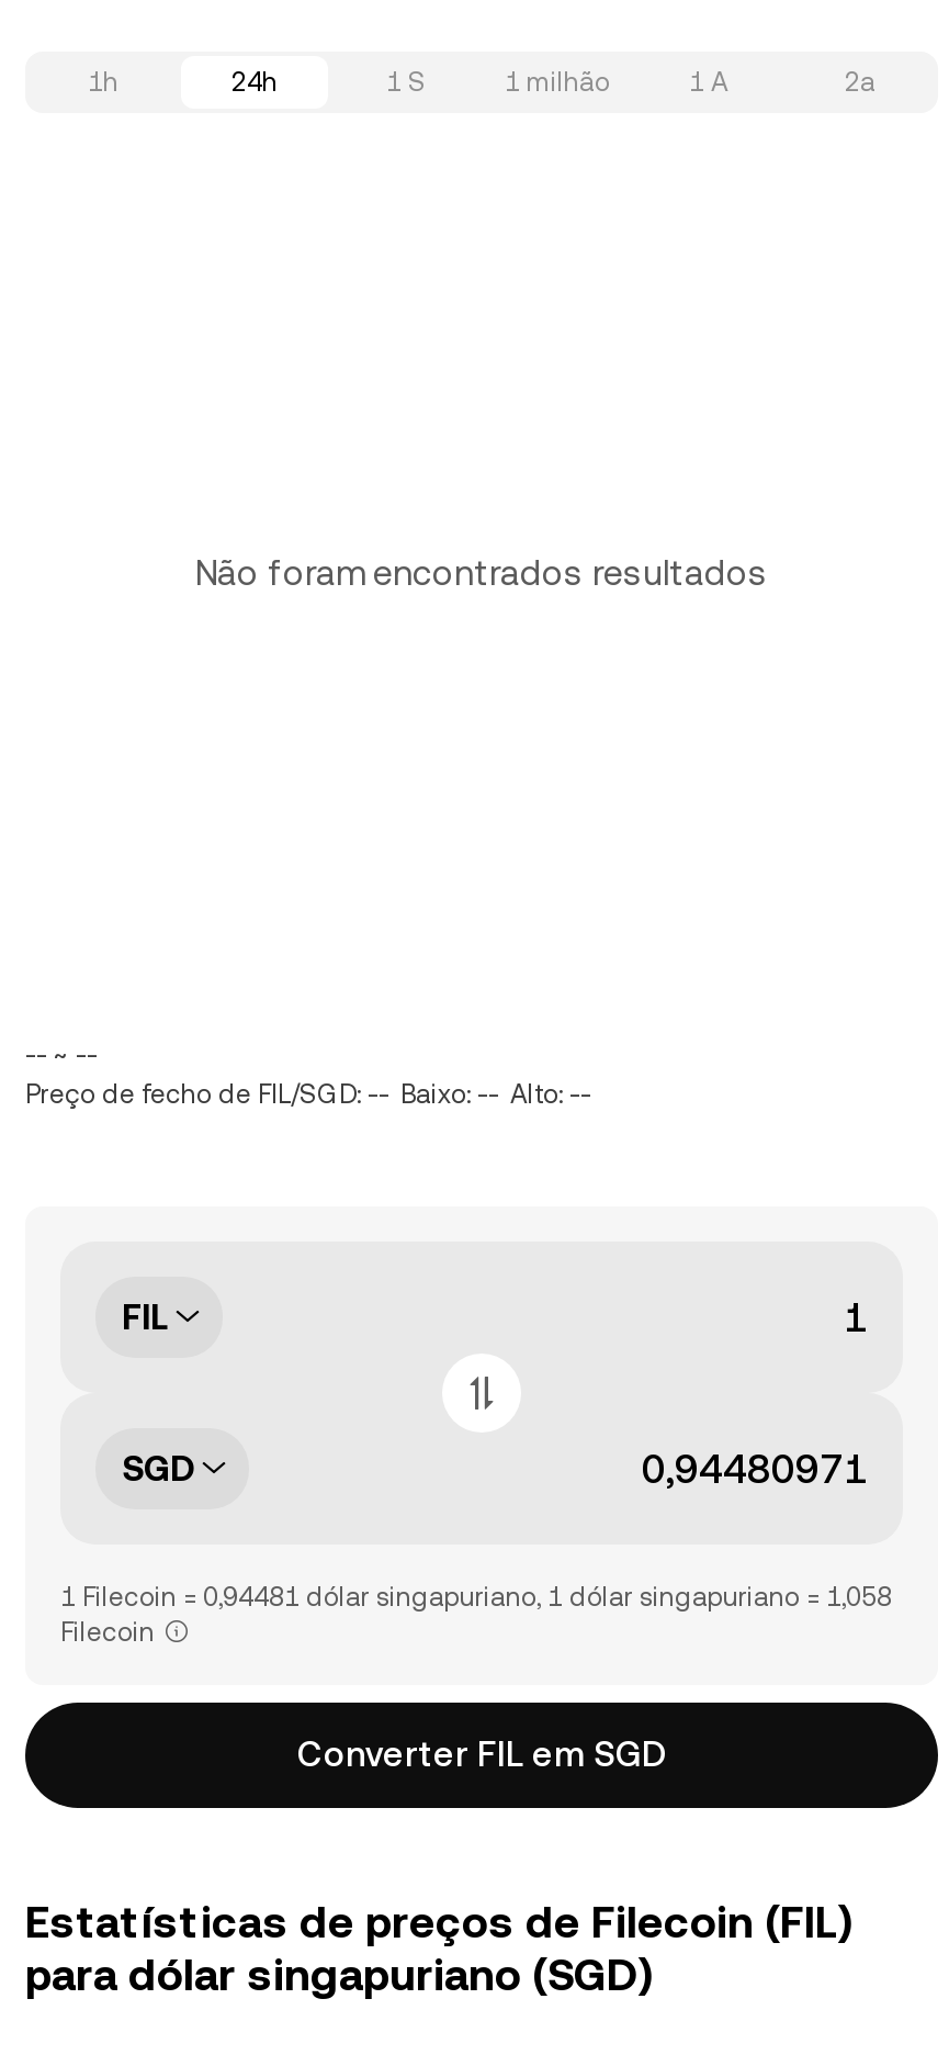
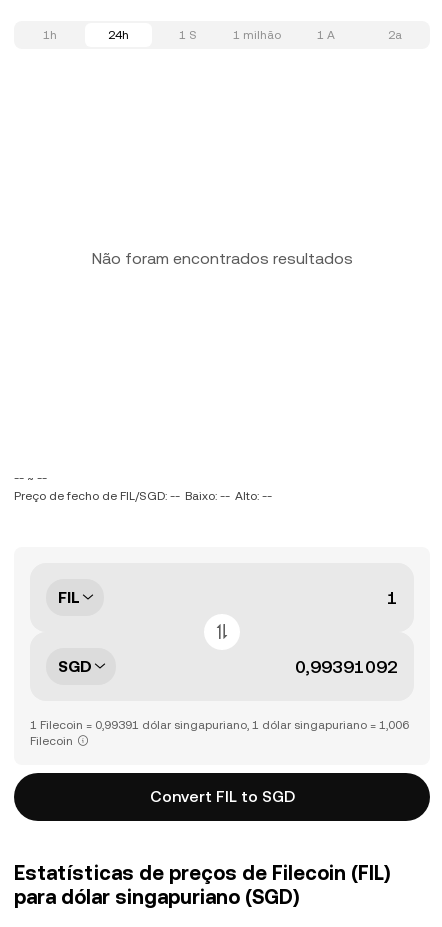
- 1 Filecoin = 0,94481 dólar singapuriano, 1 dólar singapuriano = 1,058
+ 1 Filecoin = 0,99391 dólar singapuriano, 1 dólar singapuriano = 1,006

- Converter FIL em SGD
+ Convert FIL to SGD
